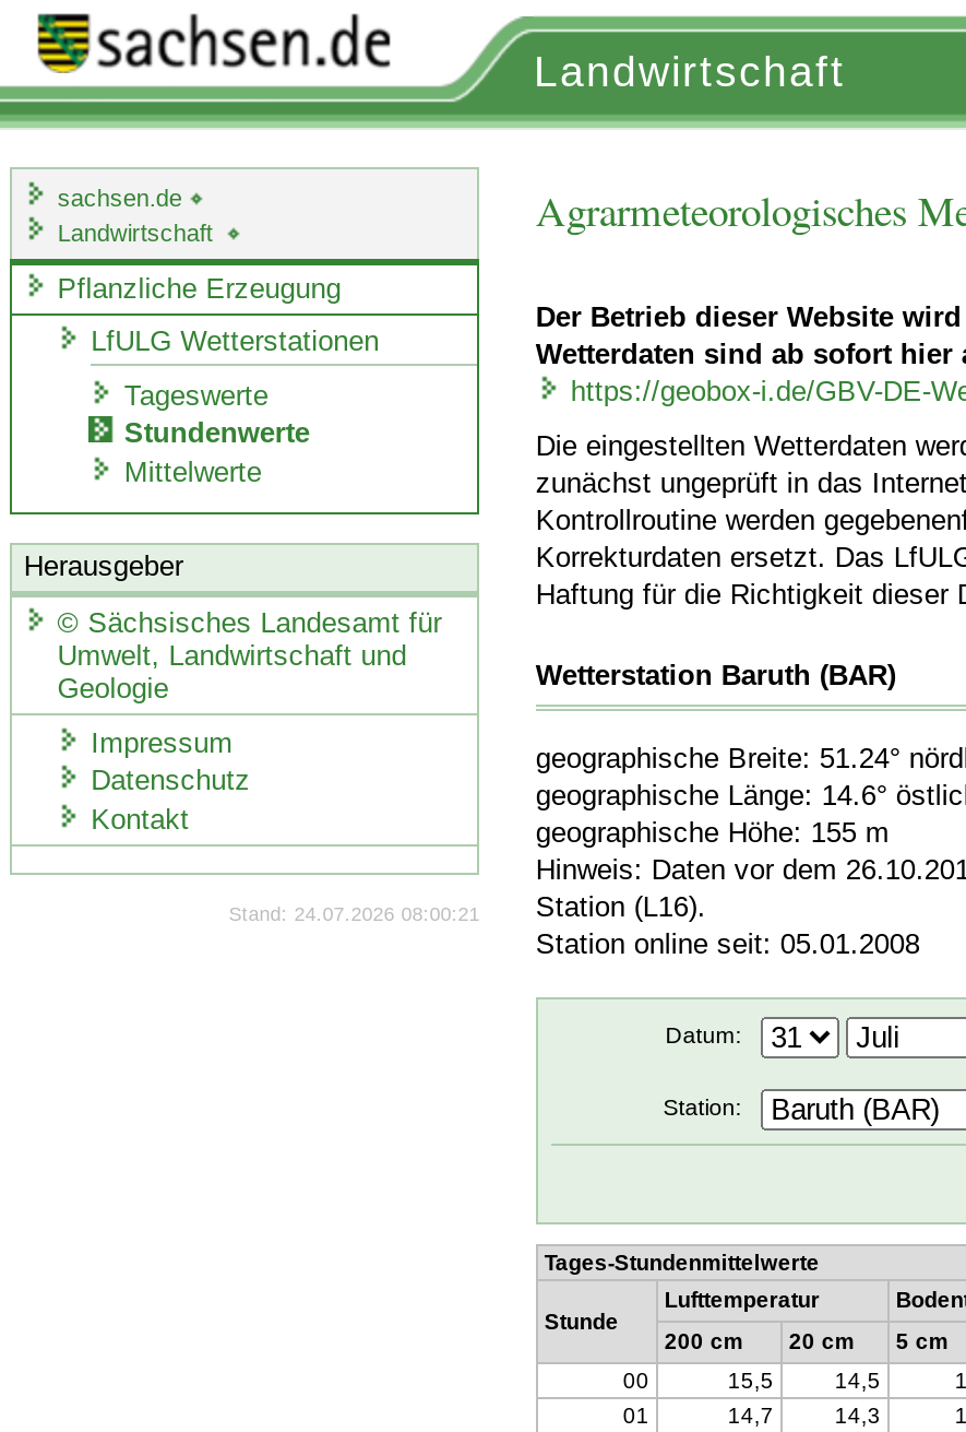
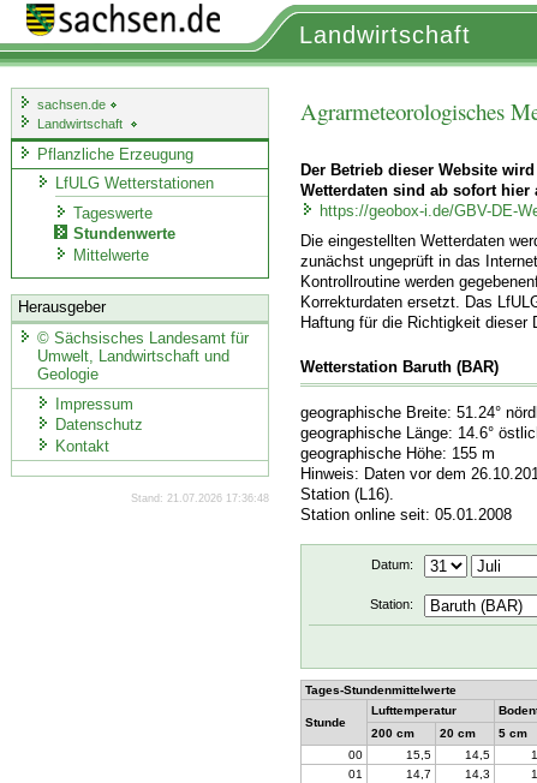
- Stand: 24.07.2026 08:00:21
+ Stand: 21.07.2026 17:36:48
